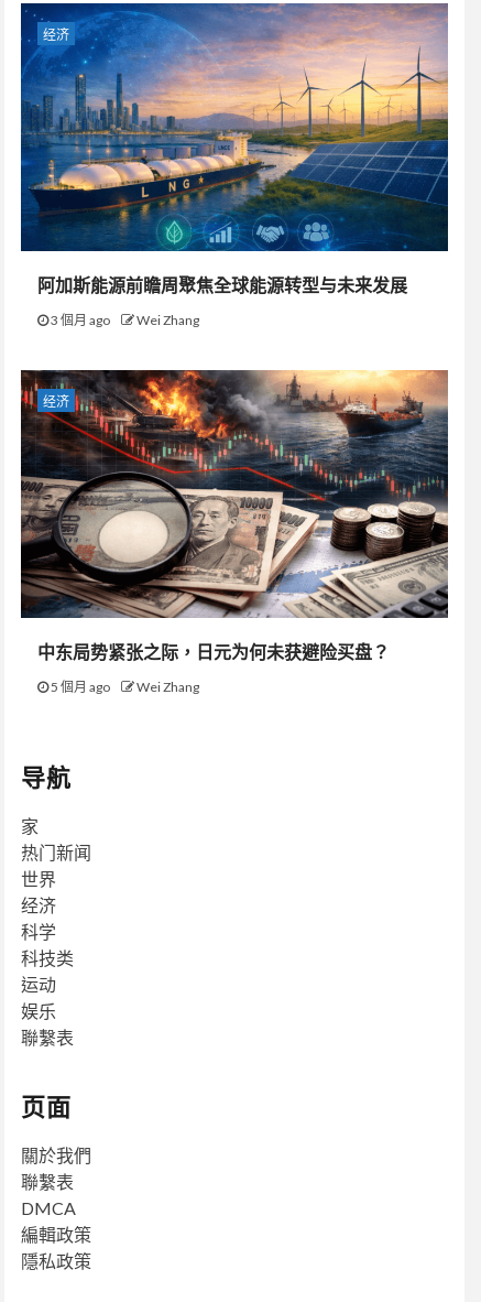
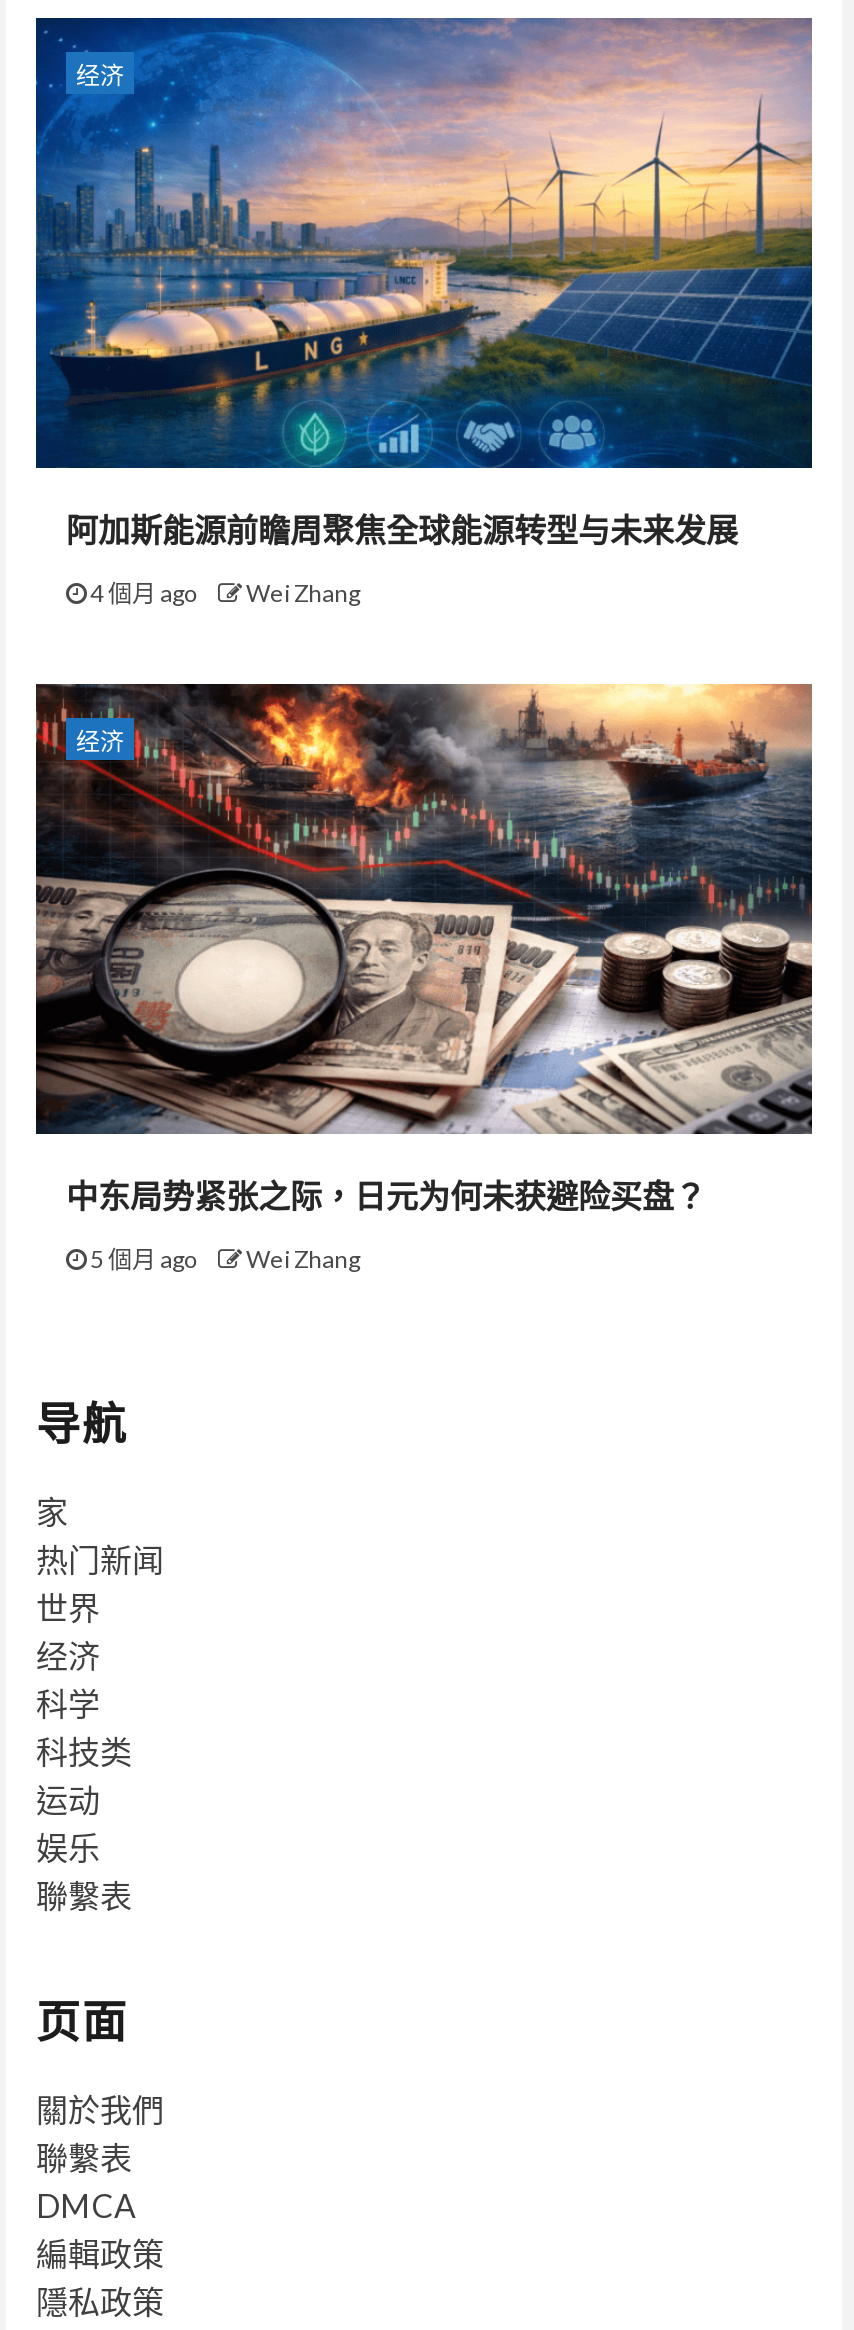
- 3 個月 ago Wei Zhang
+ 4 個月 ago Wei Zhang
